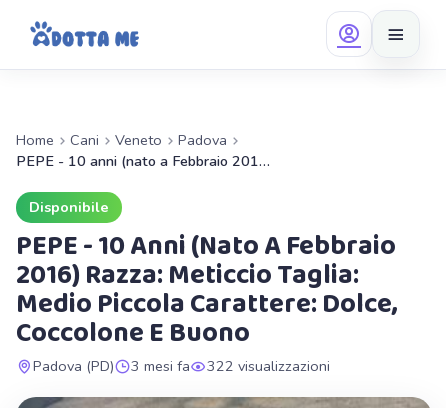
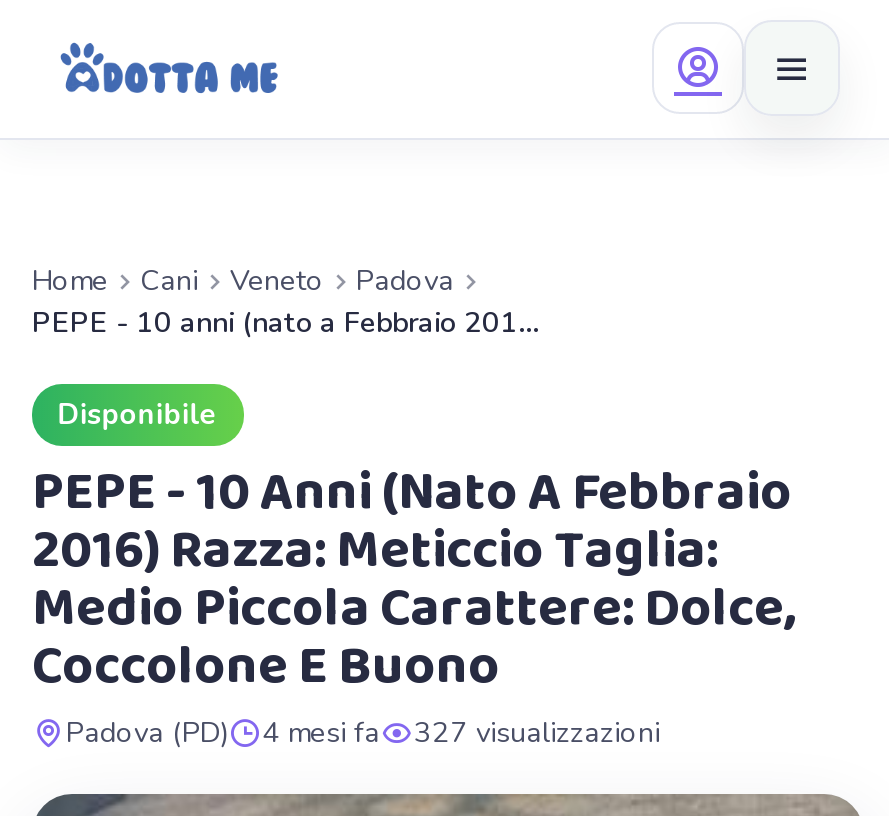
- 3 mesi fa
+ 4 mesi fa

- 322 visualizzazioni
+ 327 visualizzazioni
